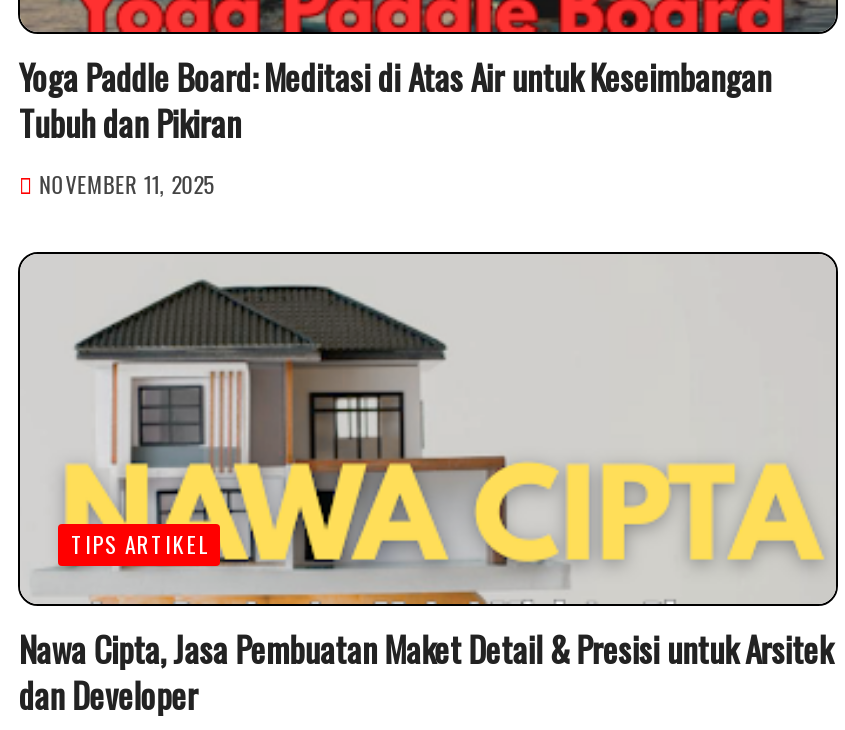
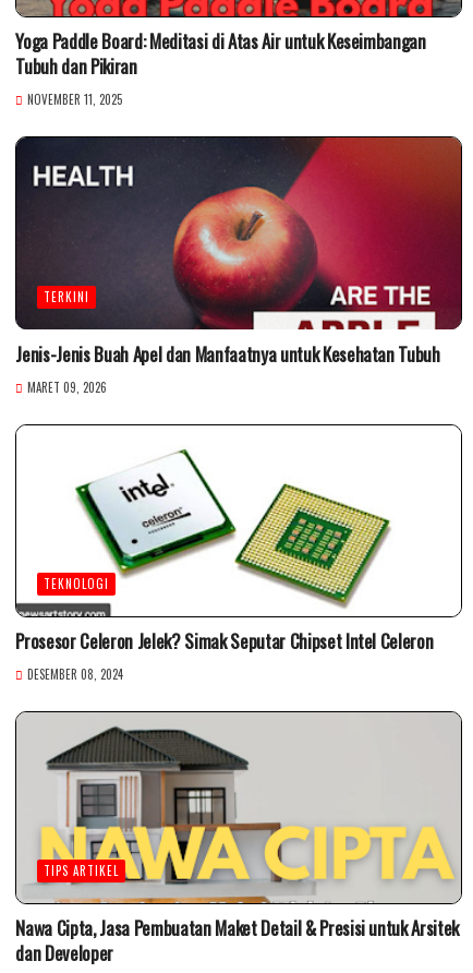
+ [image]
+ TEKNOLOGI
+ Prosesor Celeron Jelek? Simak Seputar Chipset Intel Celeron
+ DESEMBER 08, 2024

+ [image]
+ TERKINI
+ Jenis-Jenis Buah Apel dan Manfaatnya untuk Kesehatan Tubuh
+ MARET 09, 2026
